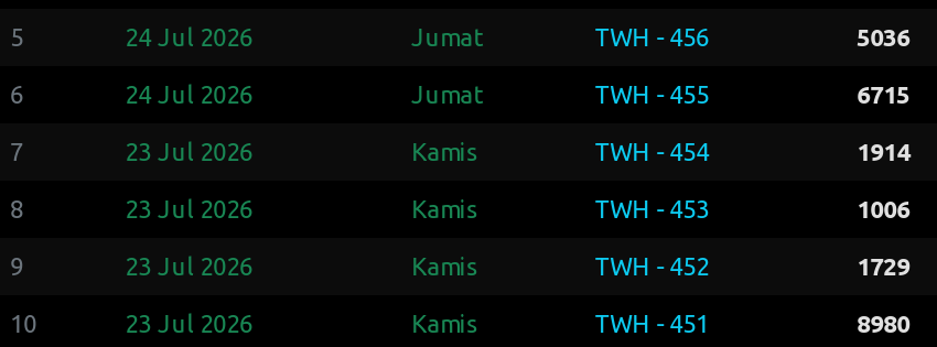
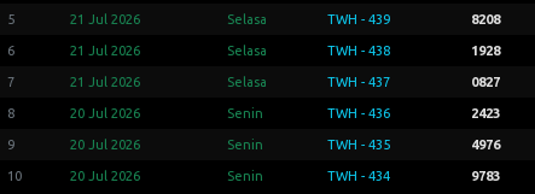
- 24 Jul 2026
- Jumat
- TWH - 456
- 5036
+ 21 Jul 2026
+ Selasa
+ TWH - 439
+ 8208

- 24 Jul 2026
- Jumat
- TWH - 455
- 6715
+ 21 Jul 2026
+ Selasa
+ TWH - 438
+ 1928

- 23 Jul 2026
- Kamis
- TWH - 454
- 1914
+ 21 Jul 2026
+ Selasa
+ TWH - 437
+ 0827

- 23 Jul 2026
- Kamis
- TWH - 453
- 1006
+ 20 Jul 2026
+ Senin
+ TWH - 436
+ 2423

- 23 Jul 2026
- Kamis
- TWH - 452
- 1729
+ 20 Jul 2026
+ Senin
+ TWH - 435
+ 4976

- 23 Jul 2026
- Kamis
- TWH - 451
- 8980
+ 20 Jul 2026
+ Senin
+ TWH - 434
+ 9783
